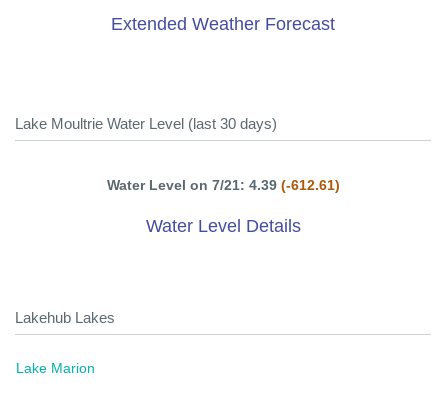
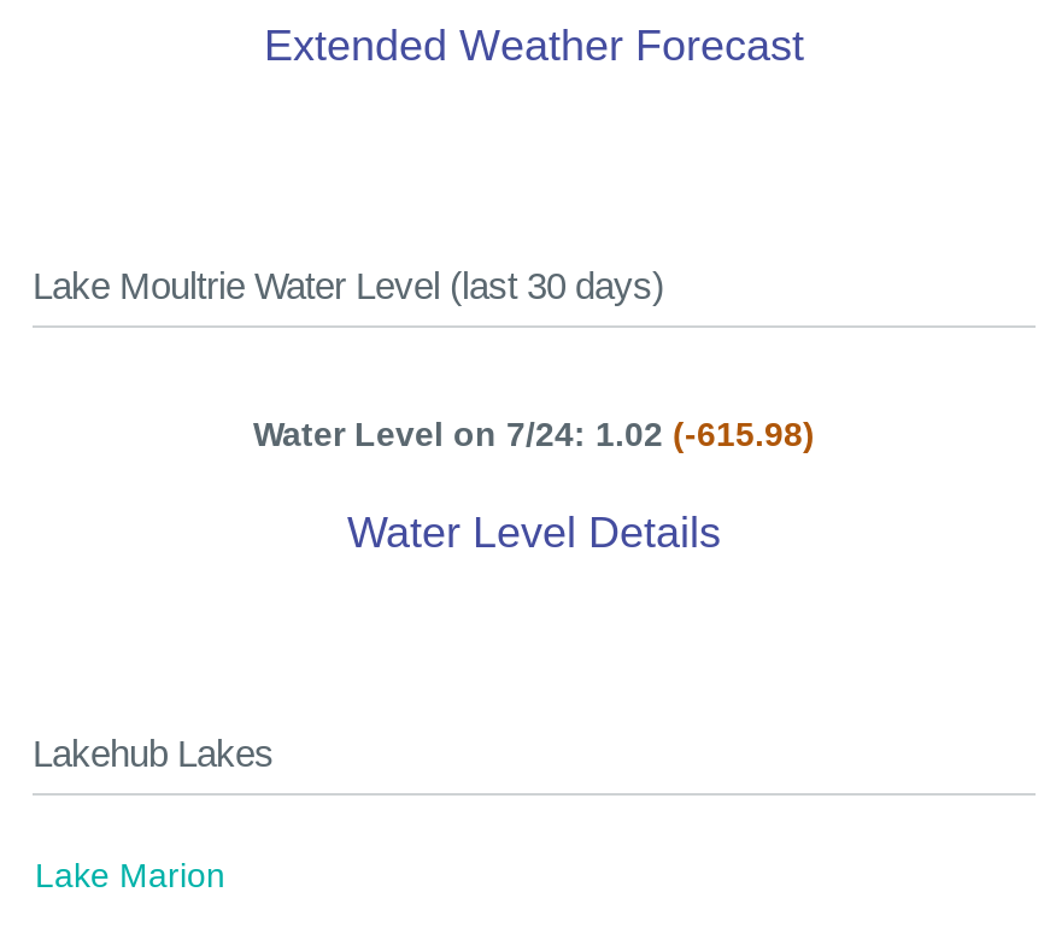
- Water Level on 7/21: 4.39 (-612.61)
+ Water Level on 7/24: 1.02 (-615.98)
